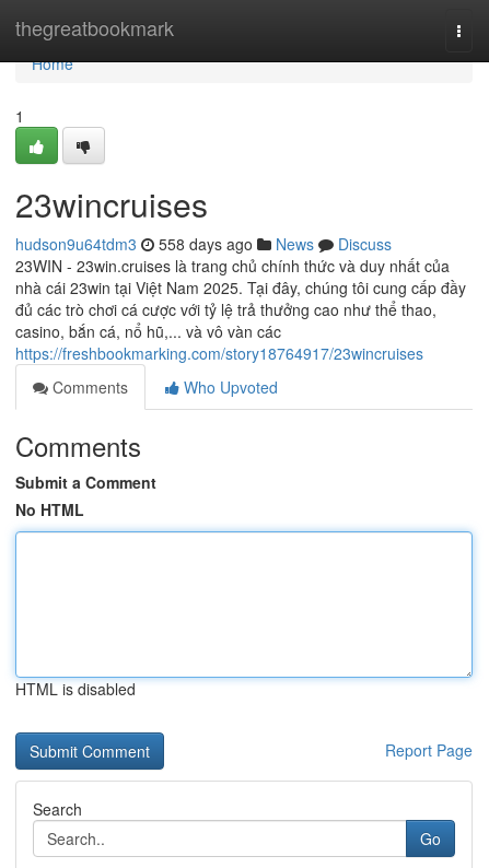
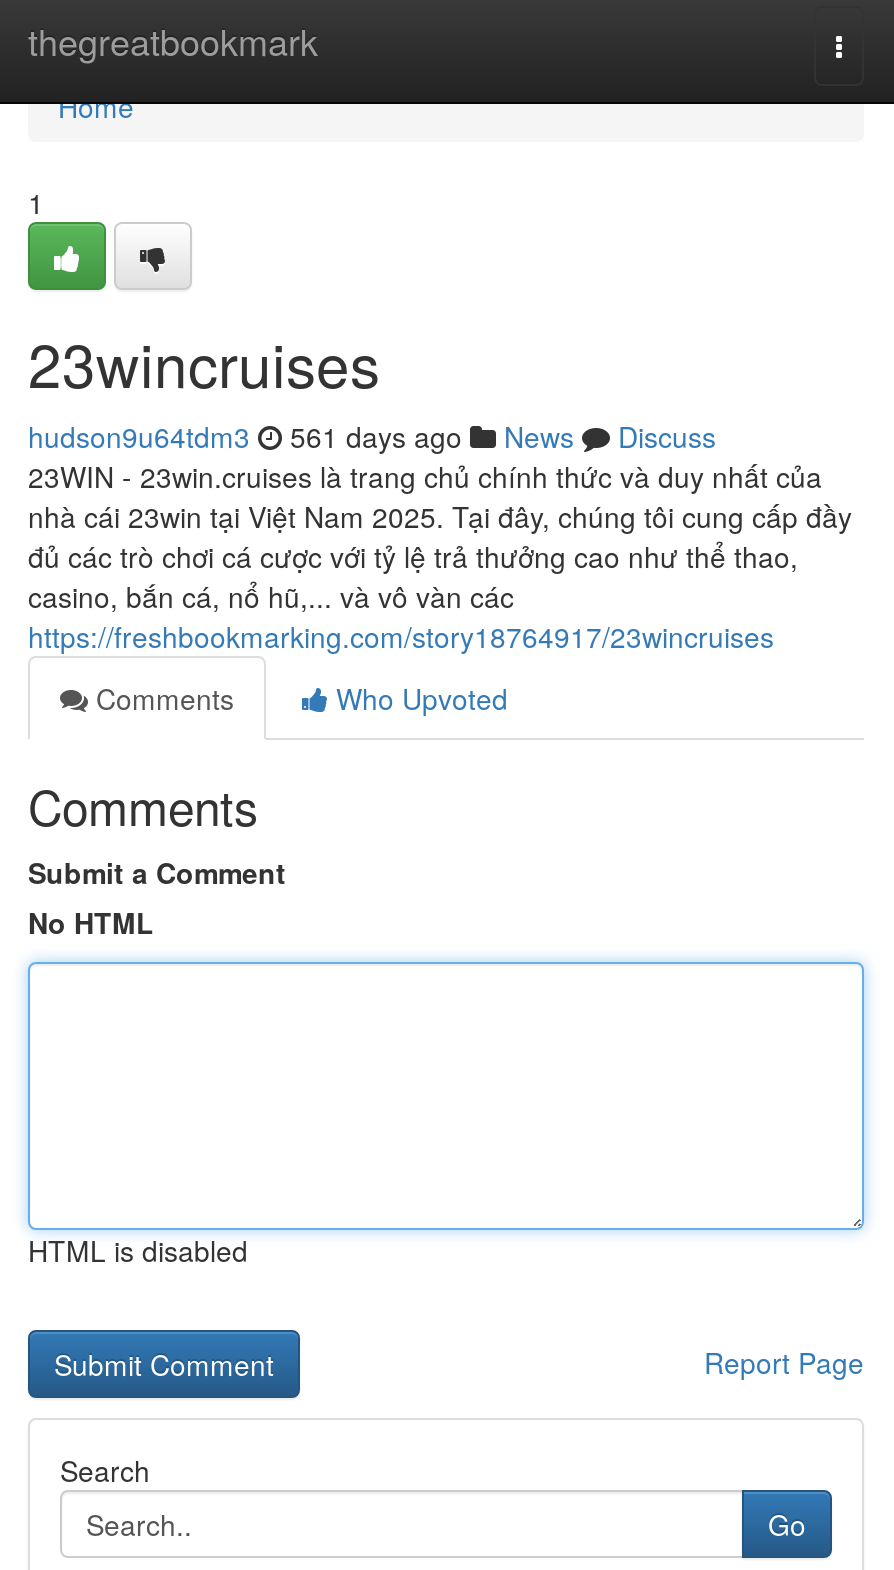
- hudson9u64tdm3 558 days ago News Discuss
+ hudson9u64tdm3 561 days ago News Discuss
